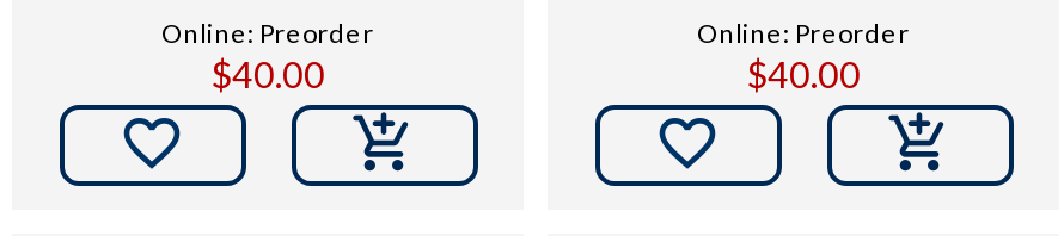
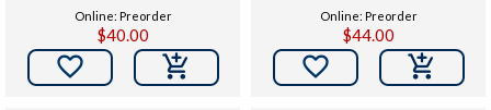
- $40.00
+ $44.00
